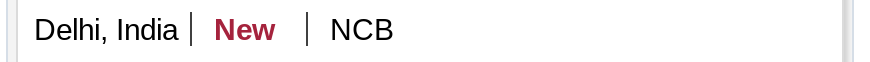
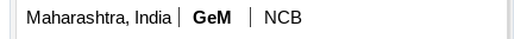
- Delhi, India
- New
+ Maharashtra, India
+ GeM
